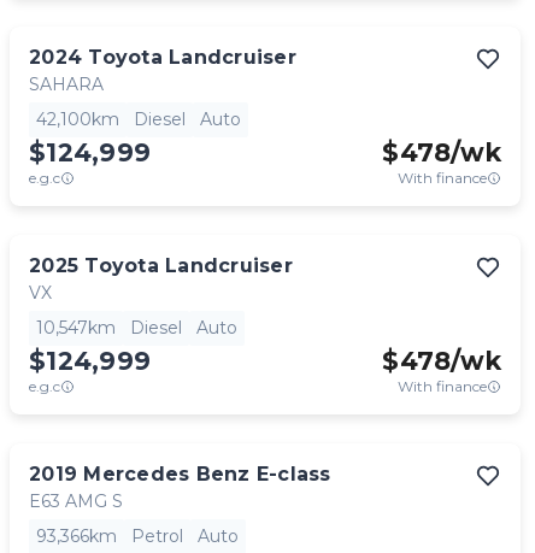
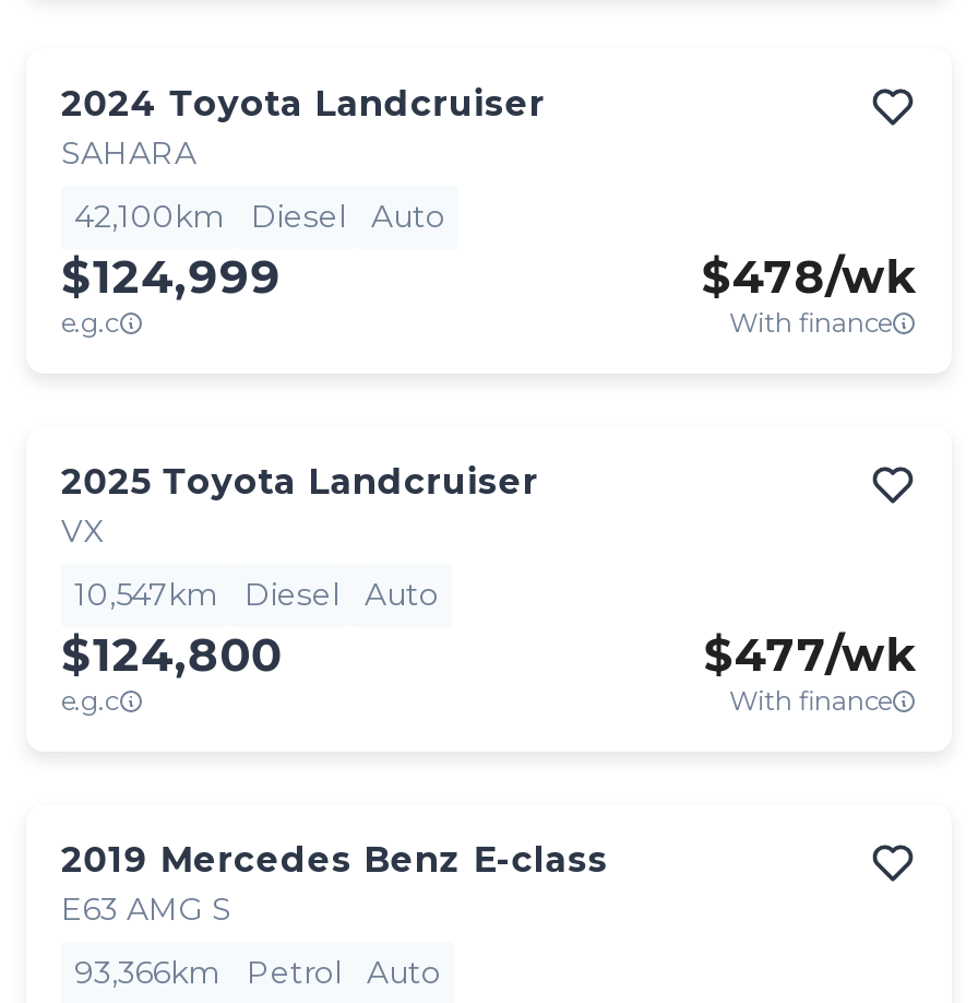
- $124,999
+ $124,800

- $478/wk
+ $477/wk
